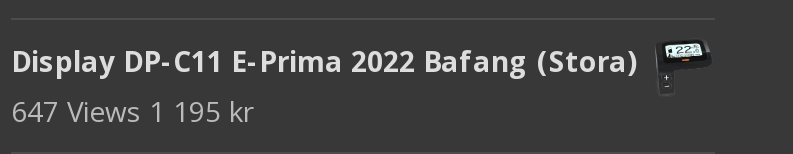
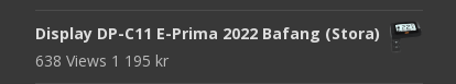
- 647 Views 1 195 kr
+ 638 Views 1 195 kr
